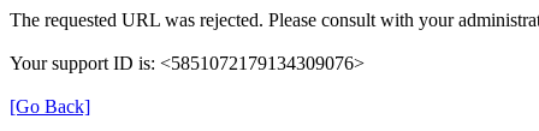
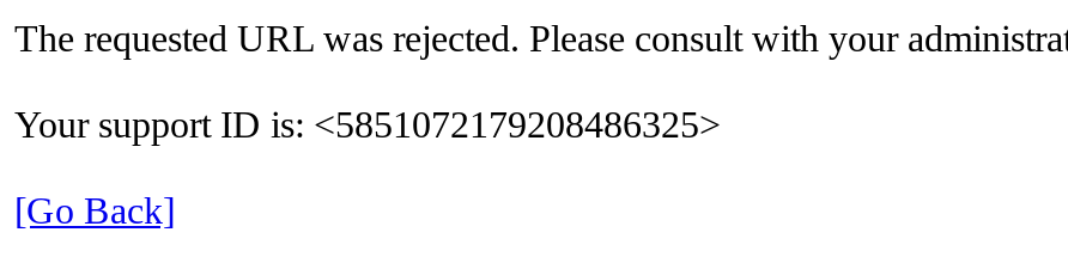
- Your support ID is: <5851072179134309076>
+ Your support ID is: <5851072179208486325>
